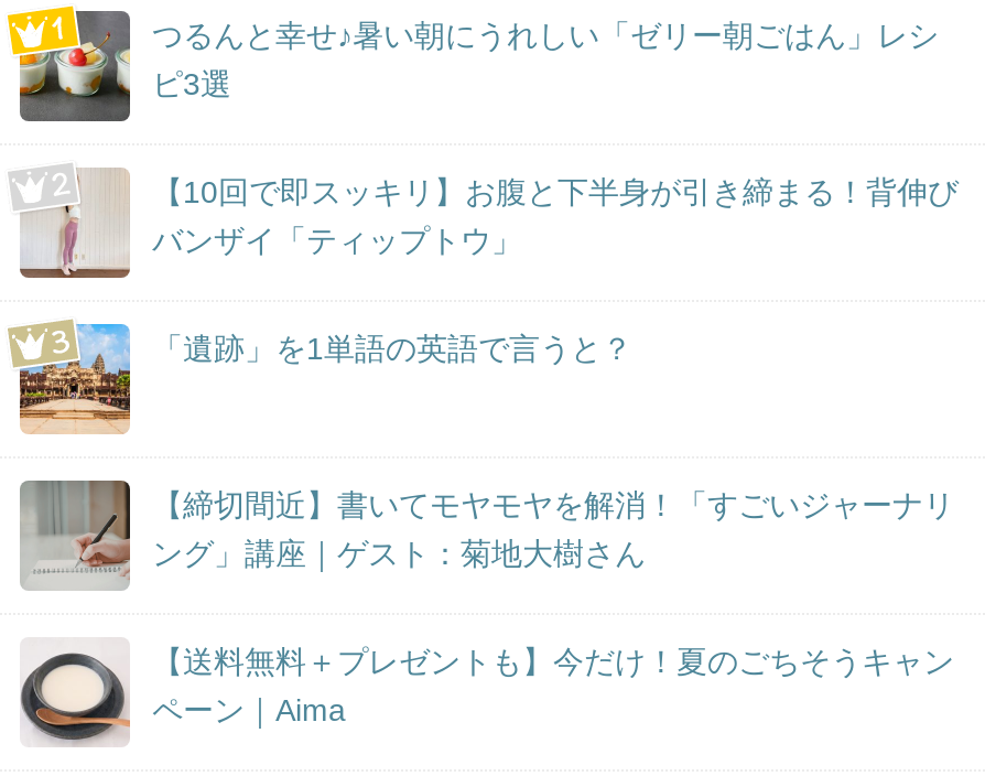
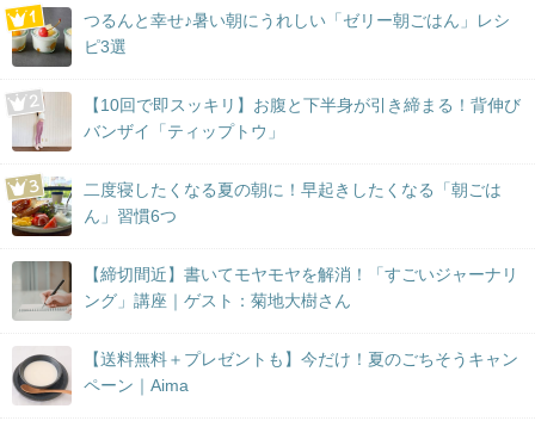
- [image]
- 「遺跡」を1単語の英語で言うと？
+ [image]
+ 二度寝したくなる夏の朝に！早起きしたくなる「朝ごは
+ ん」習慣6つ
